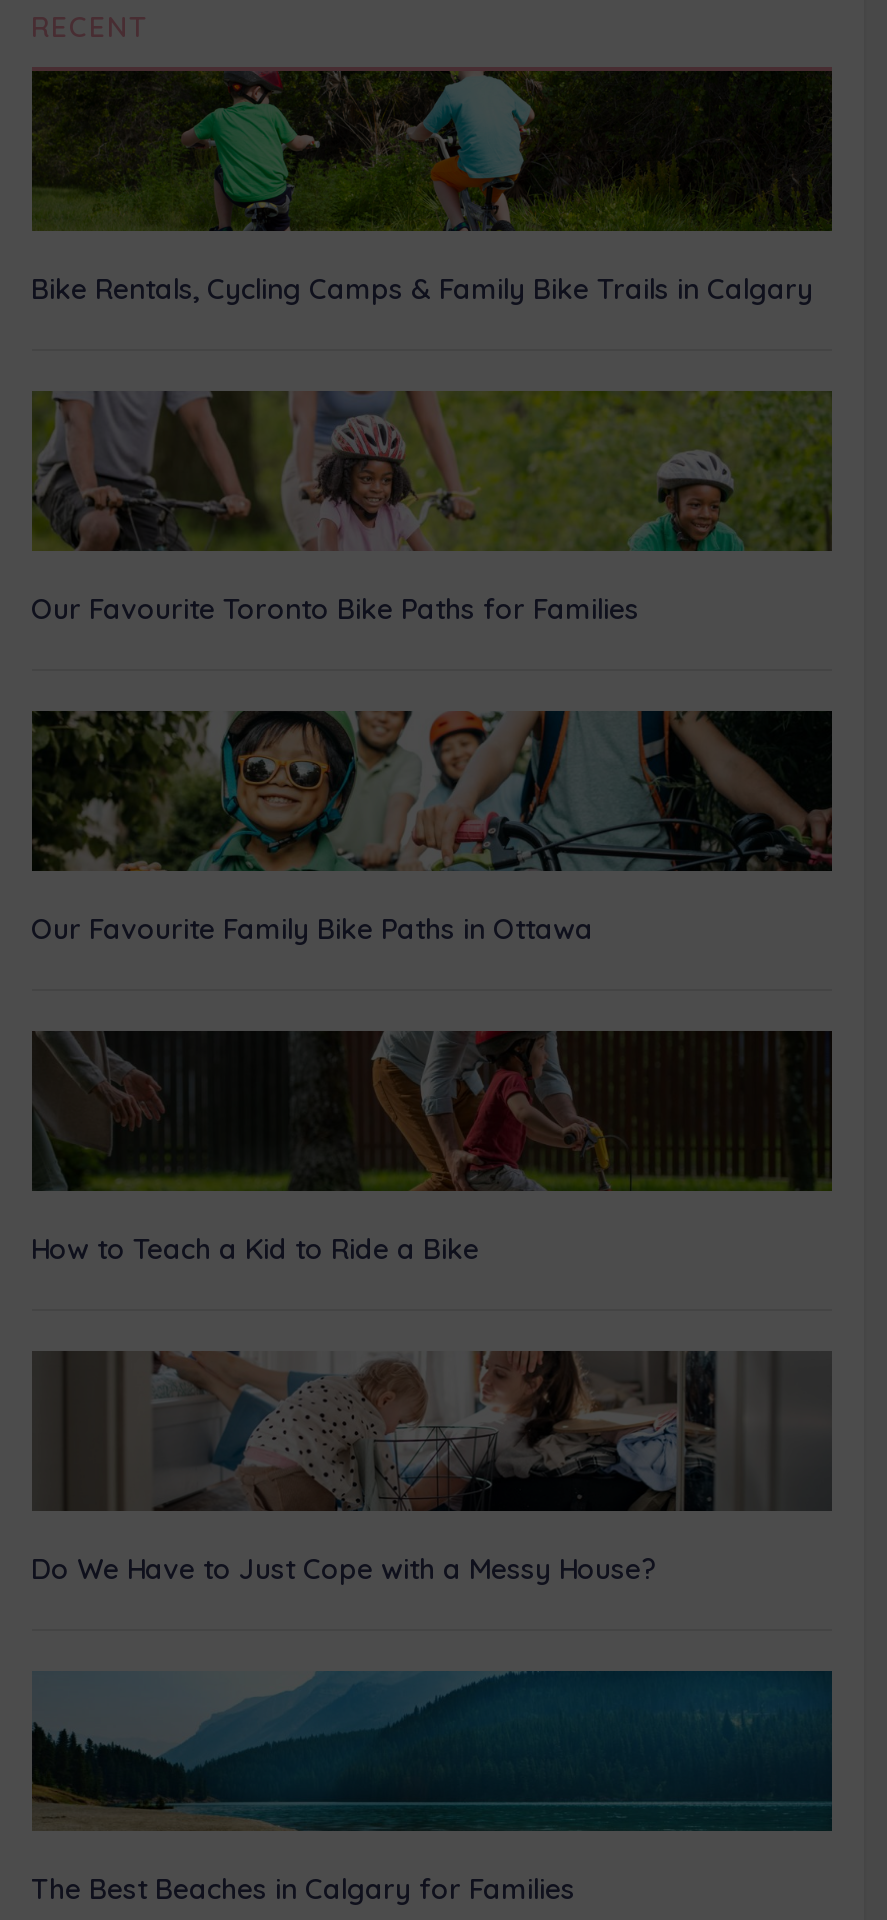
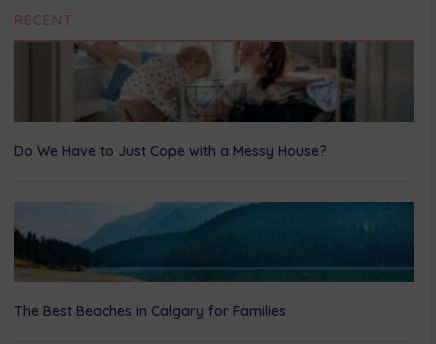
- [image]
- Bike Rentals, Cycling Camps & Family Bike Trails in Calgary

- [image]
- Our Favourite Toronto Bike Paths for Families

- [image]
- Our Favourite Family Bike Paths in Ottawa

- [image]
- How to Teach a Kid to Ride a Bike
